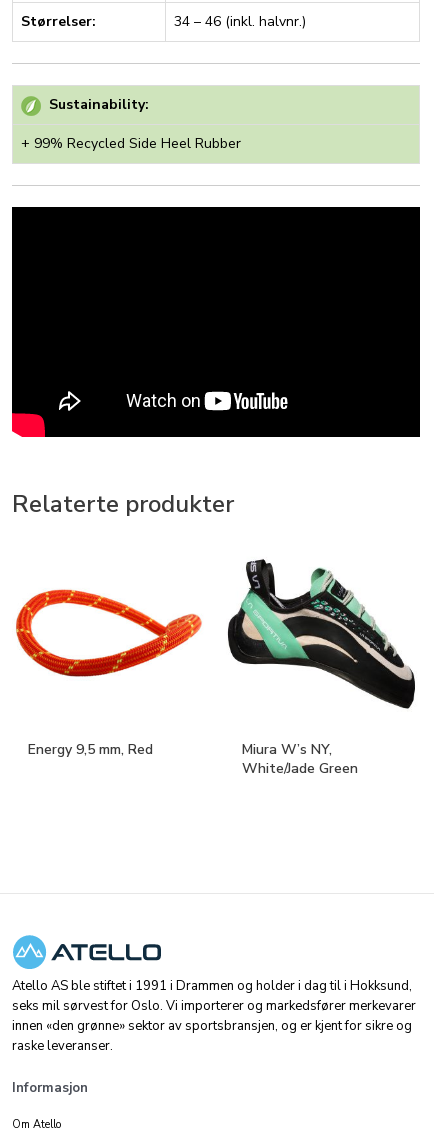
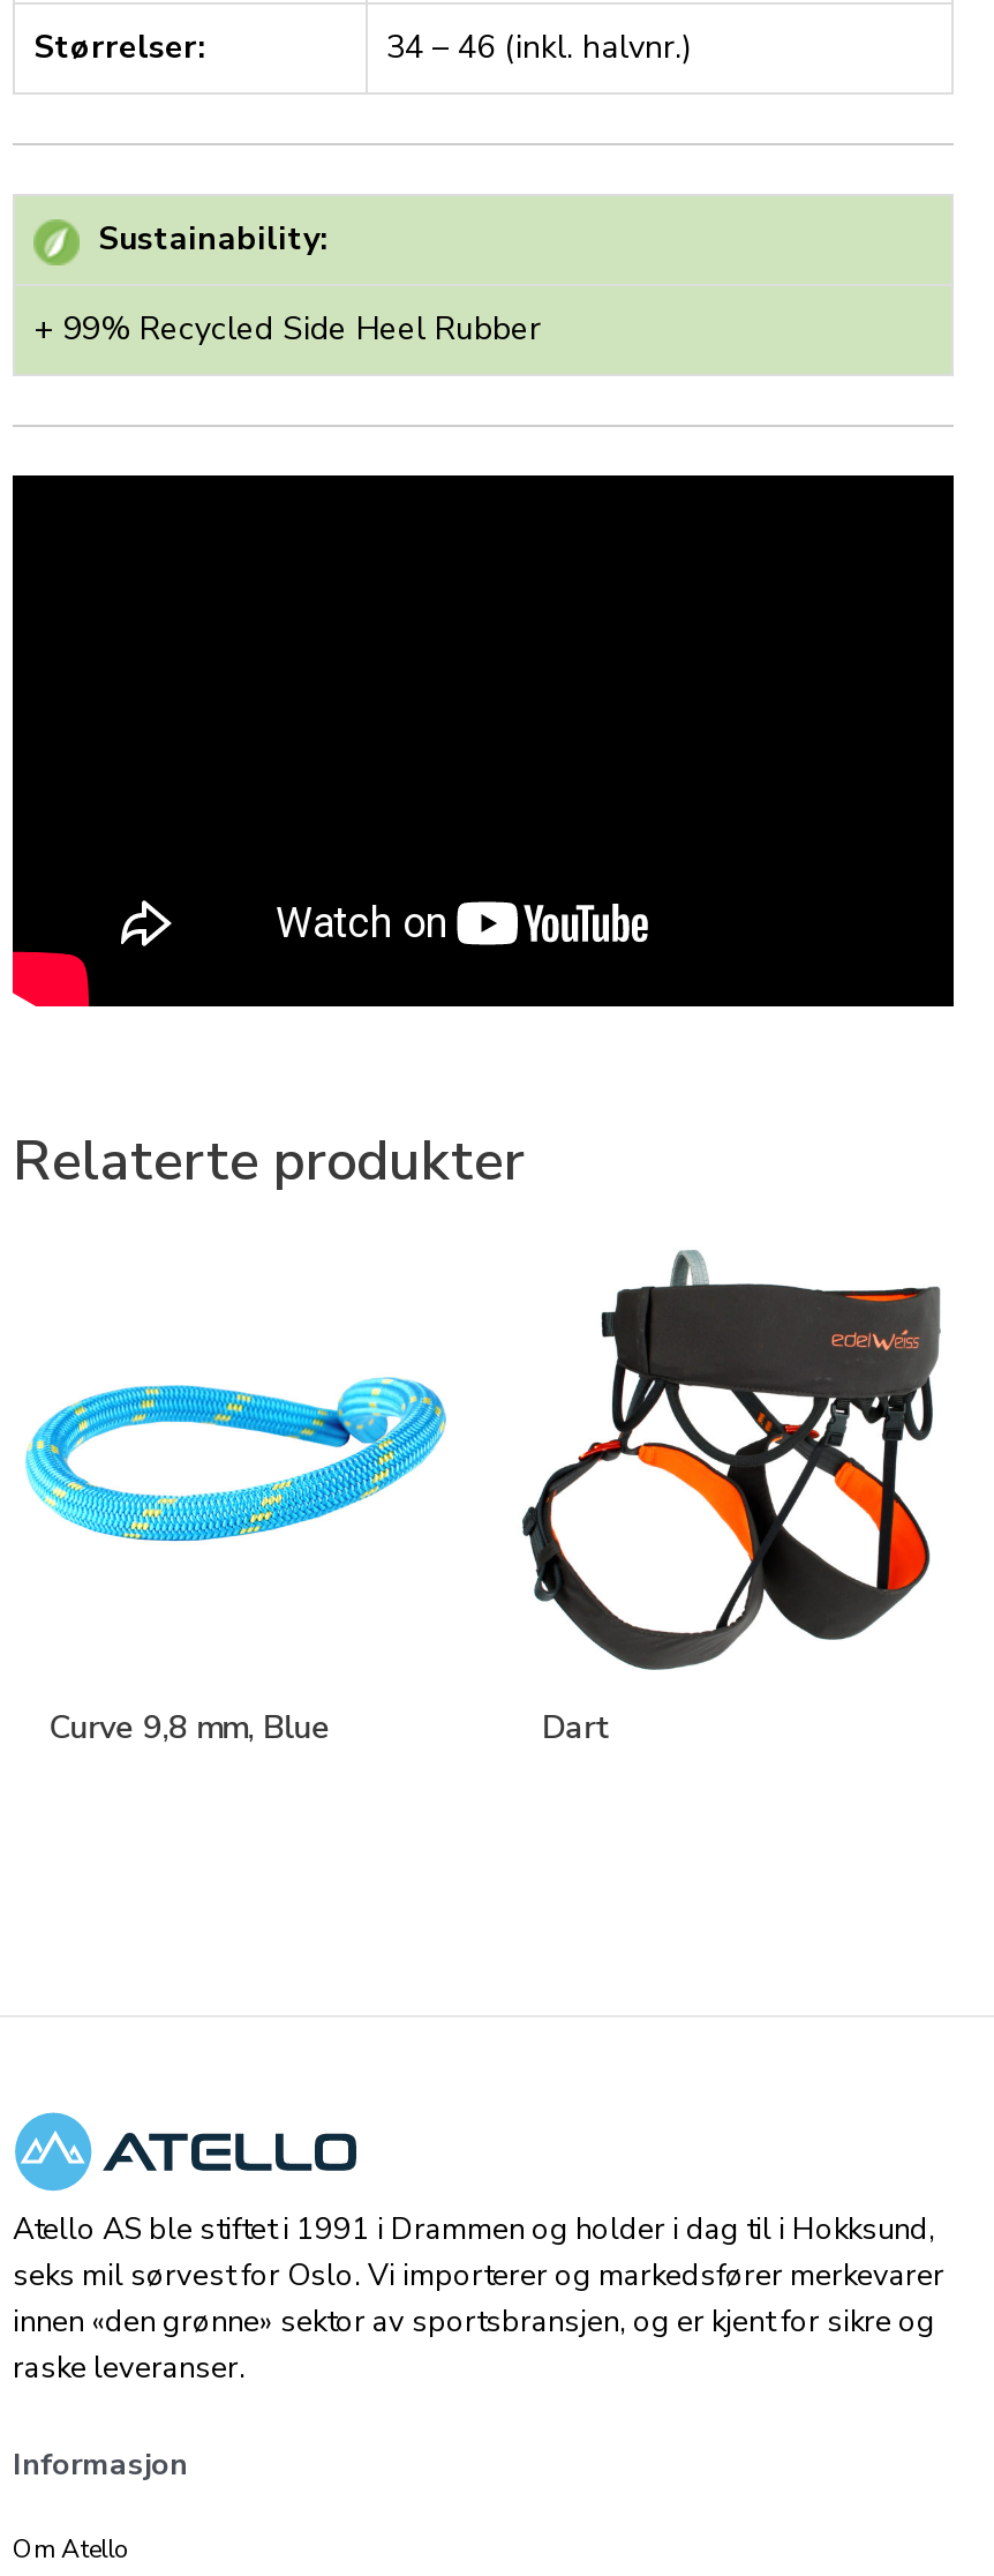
- [image]
- Energy 9,5 mm, Red
- Miura W’s NY,
- White/Jade Green
+ [image]
+ Curve 9,8 mm, Blue
+ Dart

- [image]
+ [image]
